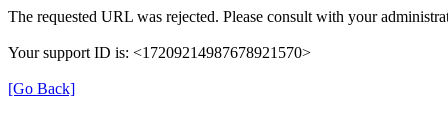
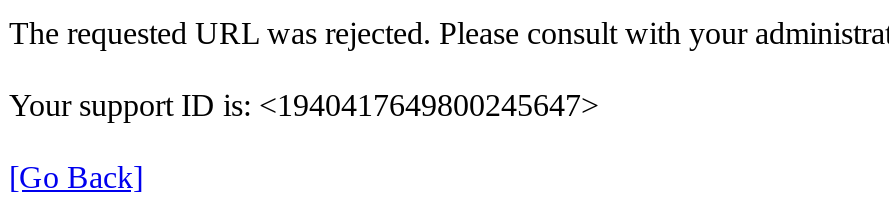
- Your support ID is: <17209214987678921570>
+ Your support ID is: <1940417649800245647>
